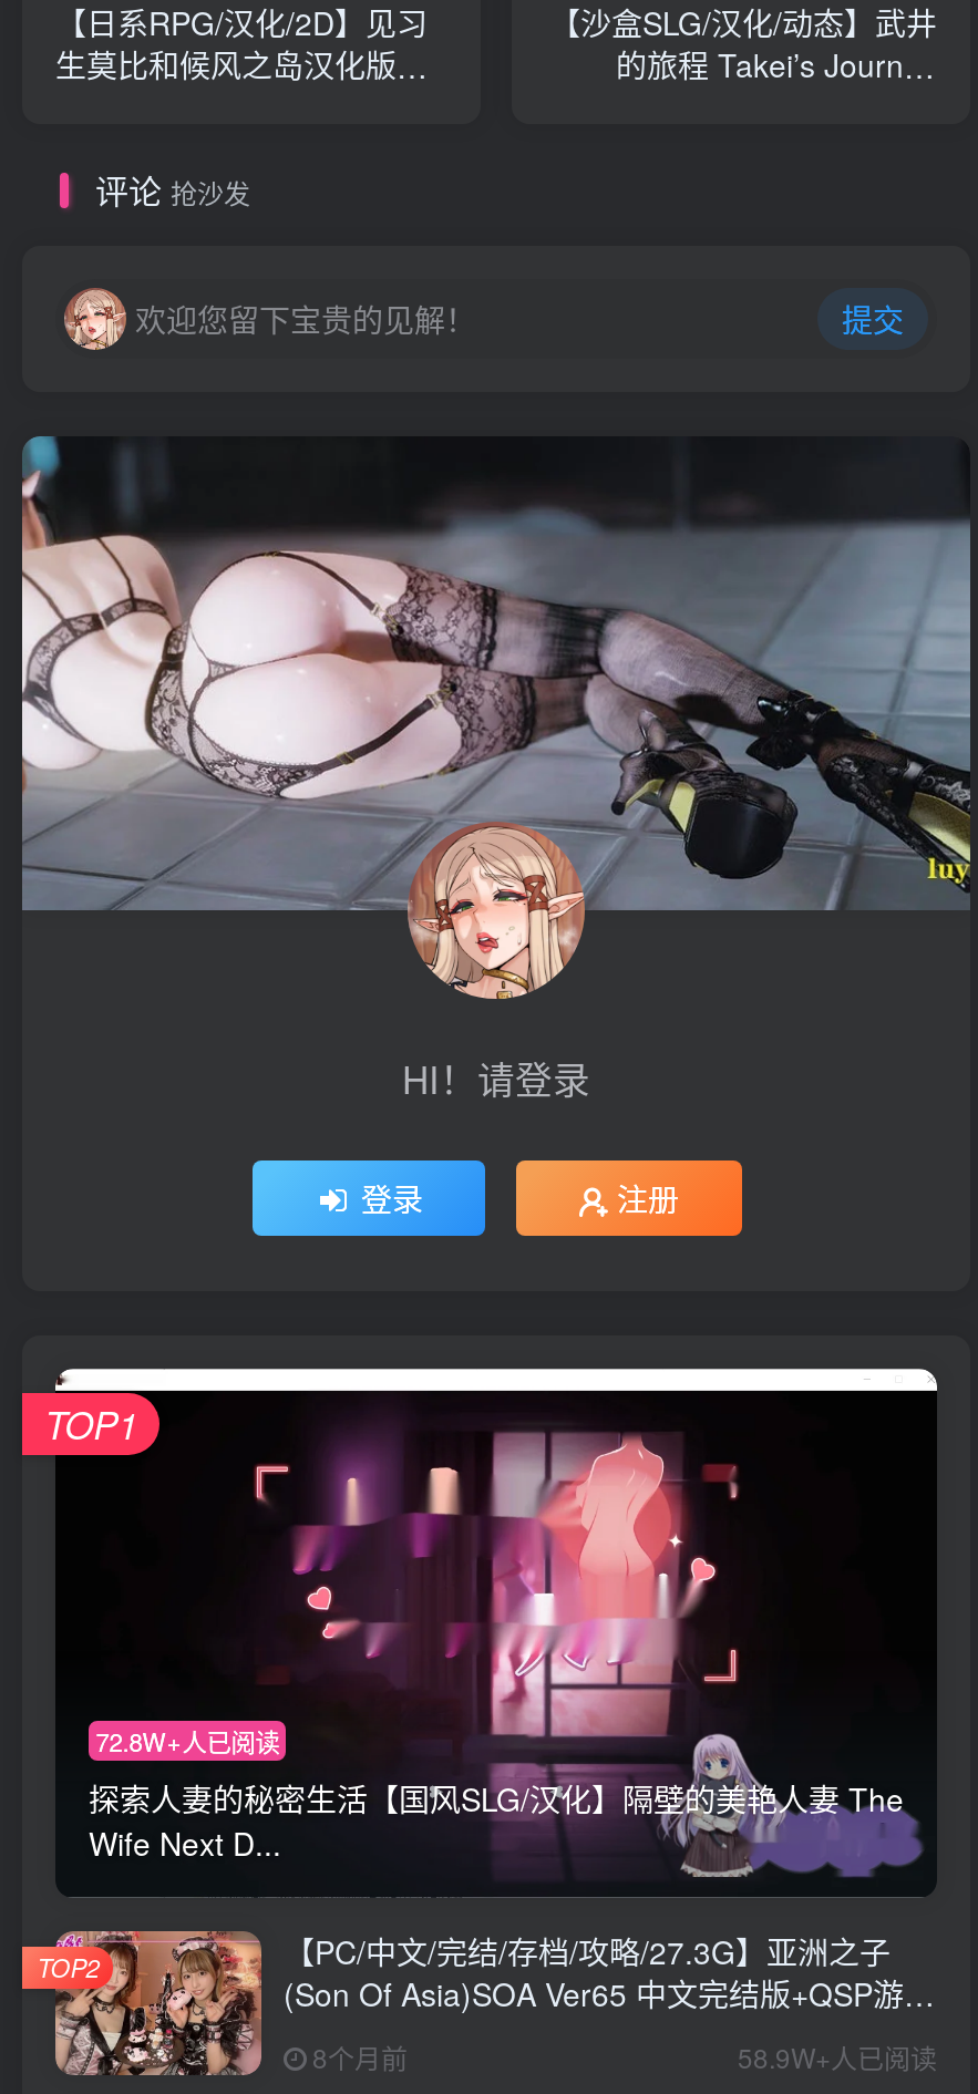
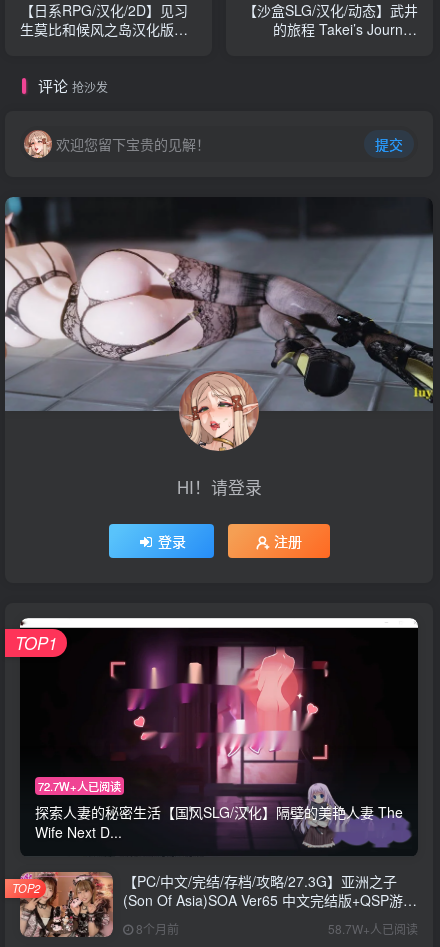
- 72.8W+人已阅读
+ 72.7W+人已阅读

- 58.9W+人已阅读
+ 58.7W+人已阅读
